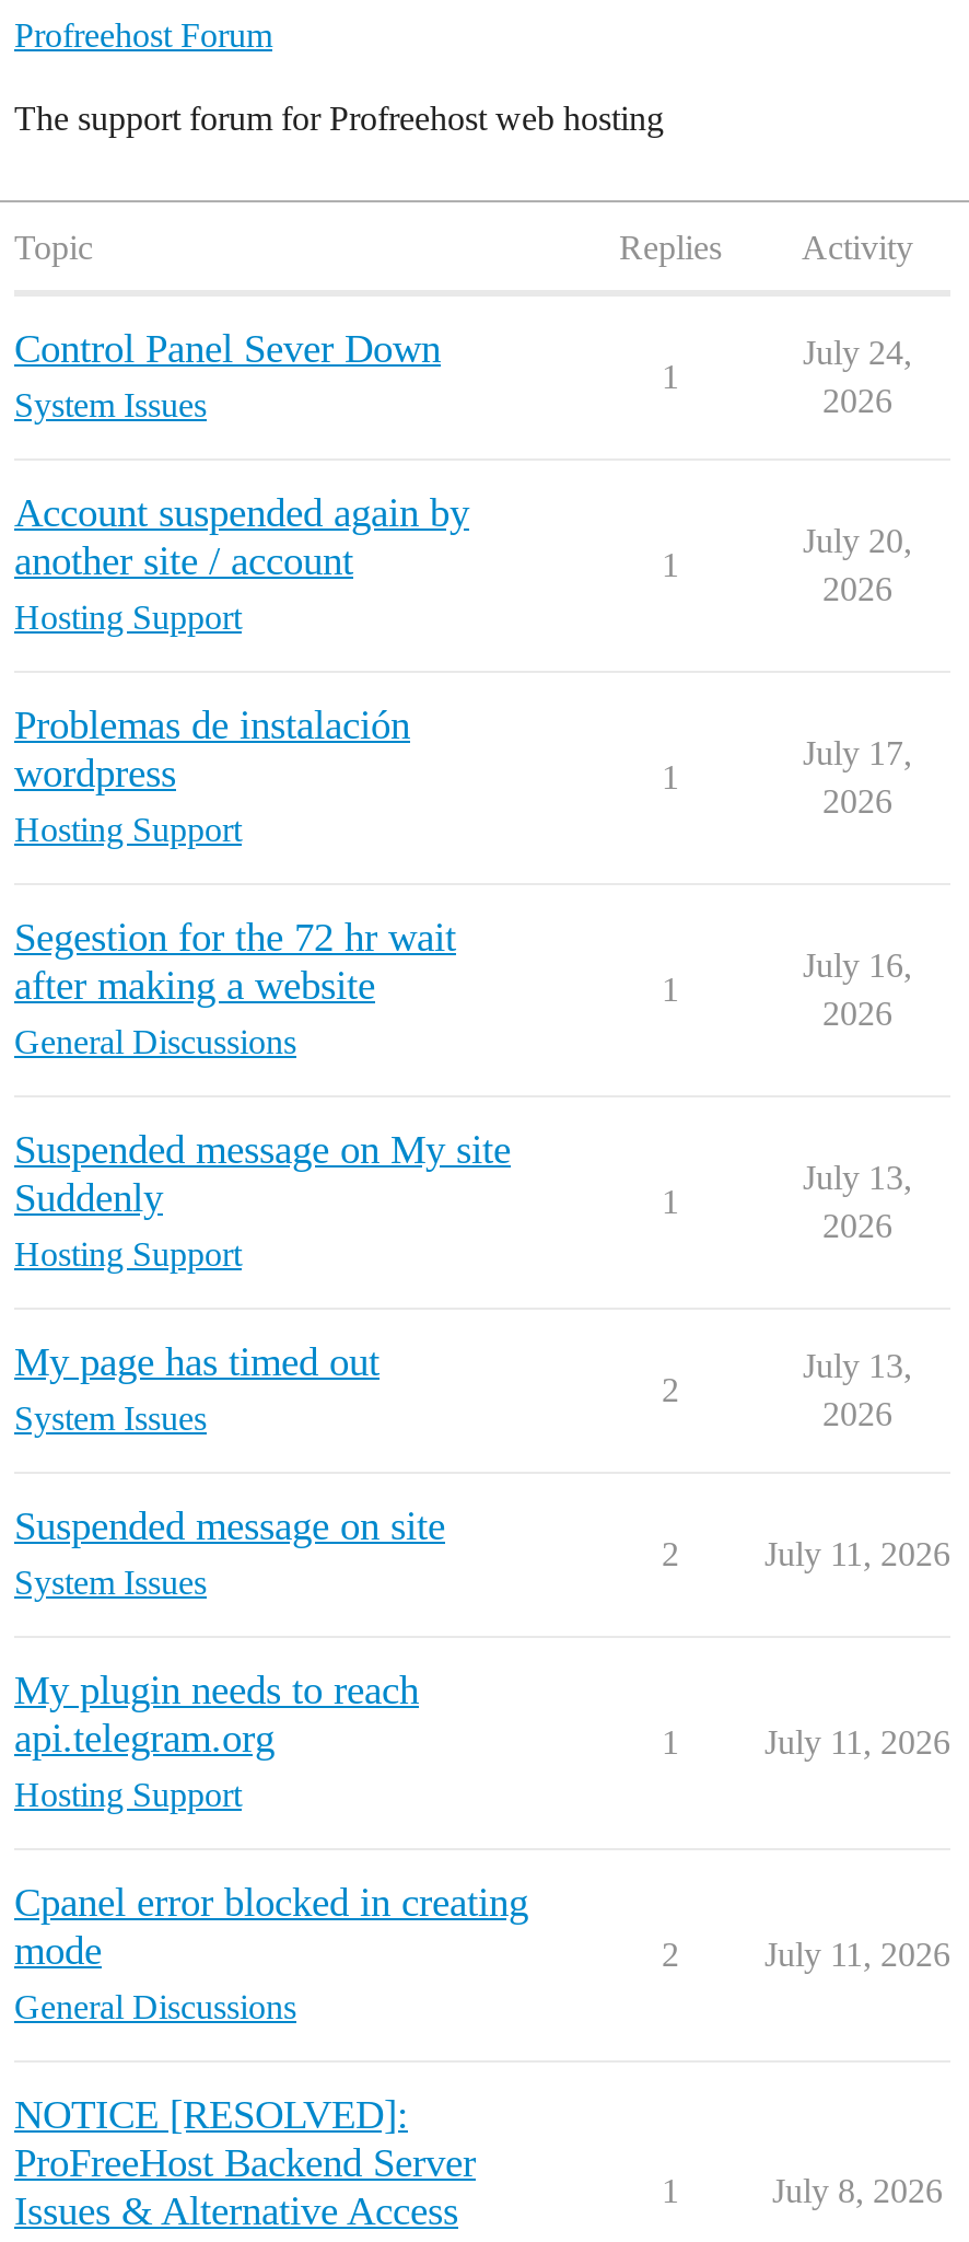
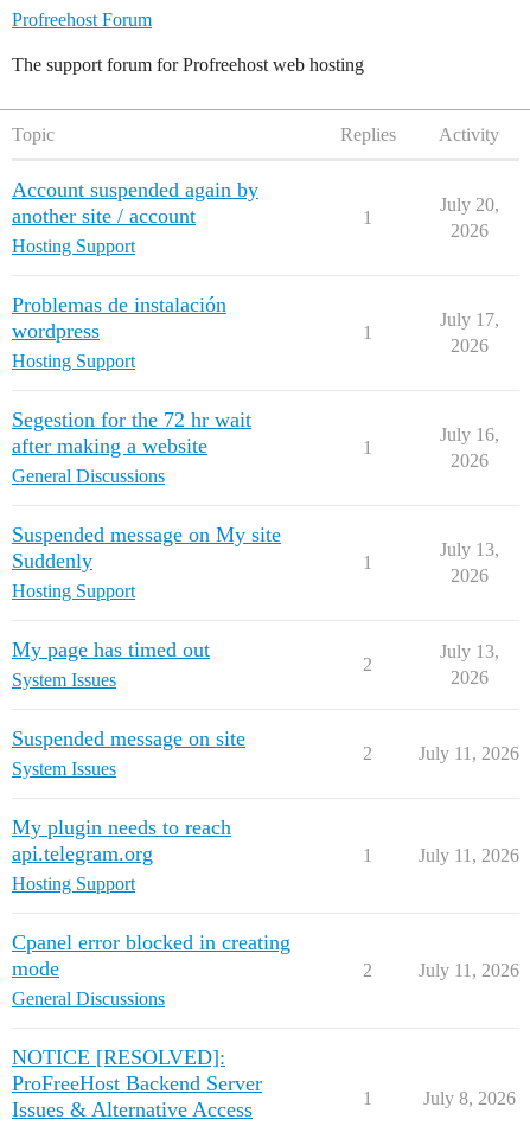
- Control Panel Sever Down
- System Issues

- July 24,
- 2026

- 1
